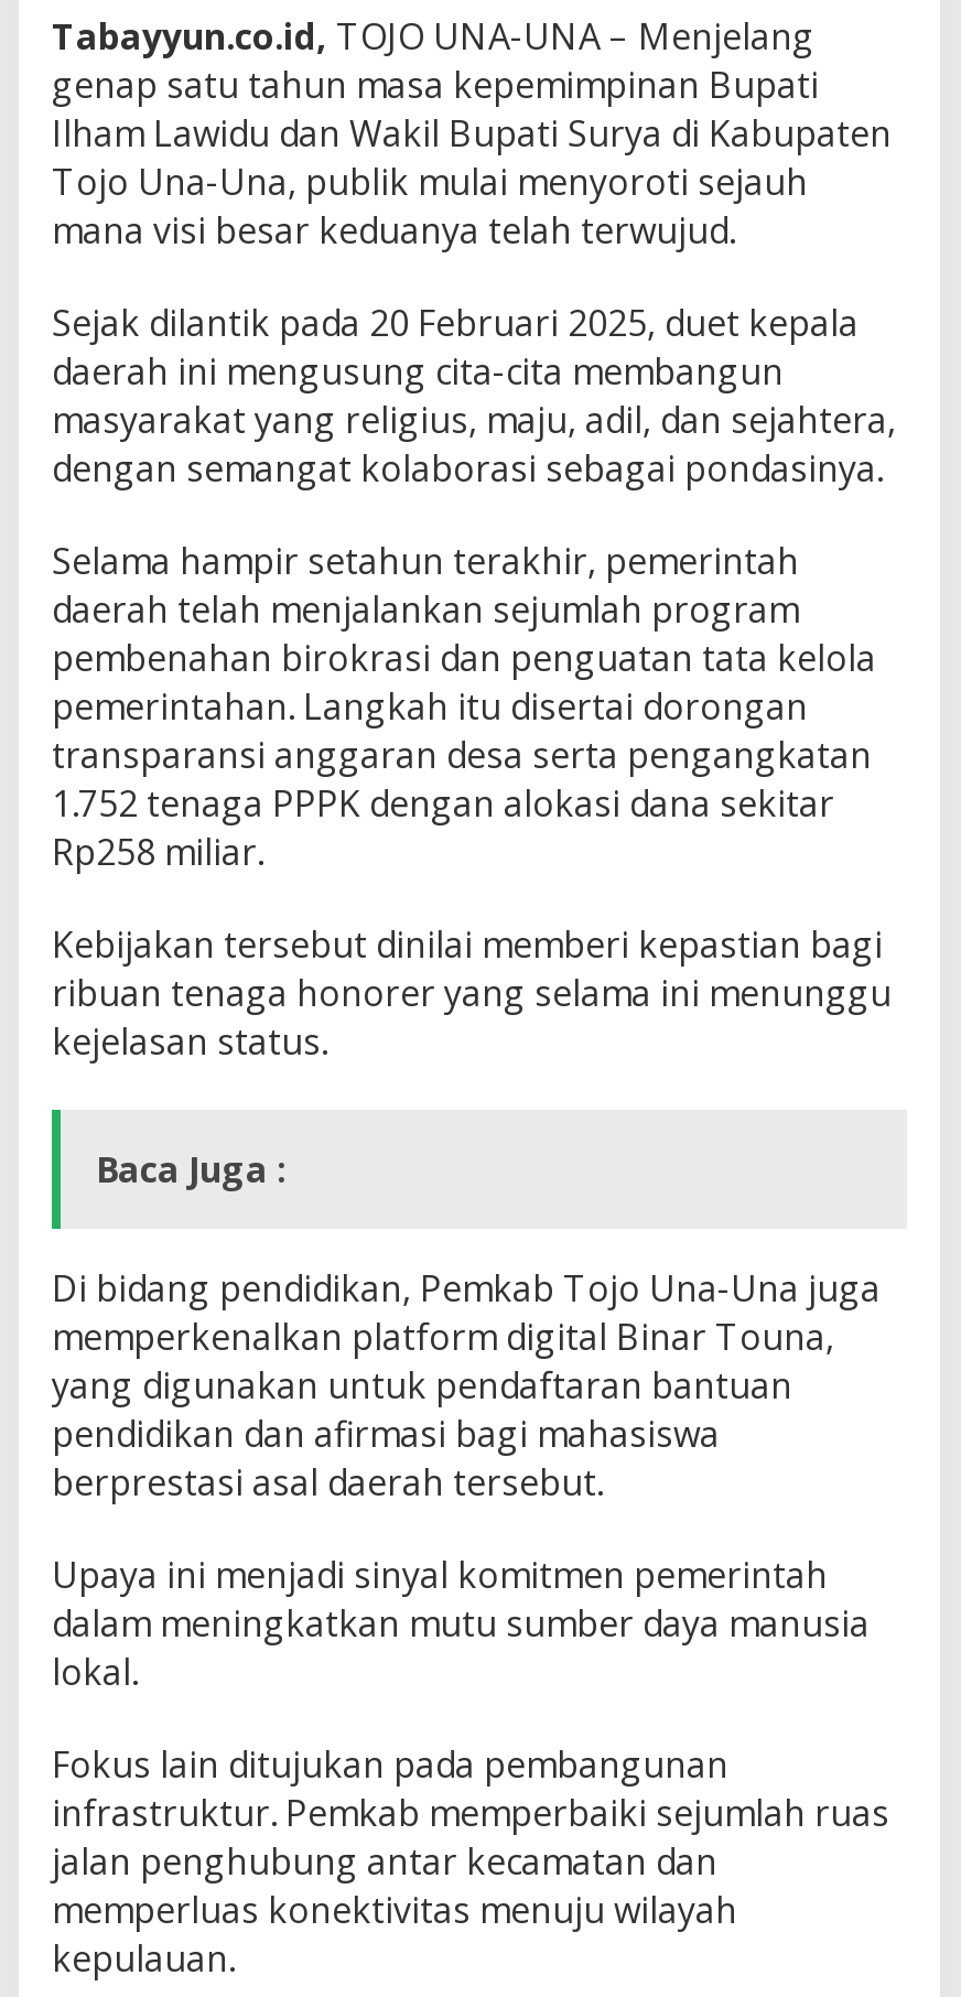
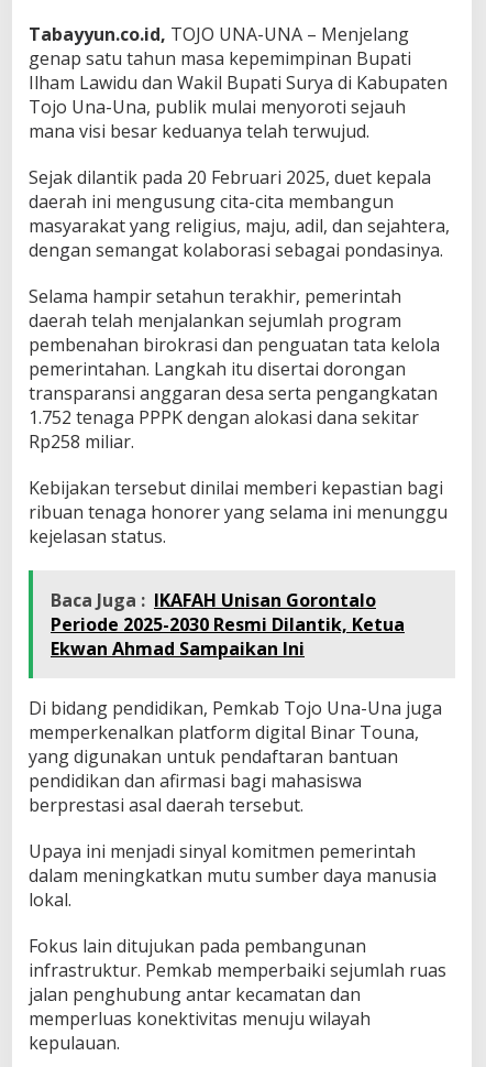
- Baca Juga :
+ Baca Juga : IKAFAH Unisan Gorontalo
+ Periode 2025-2030 Resmi Dilantik, Ketua
+ Ekwan Ahmad Sampaikan Ini
